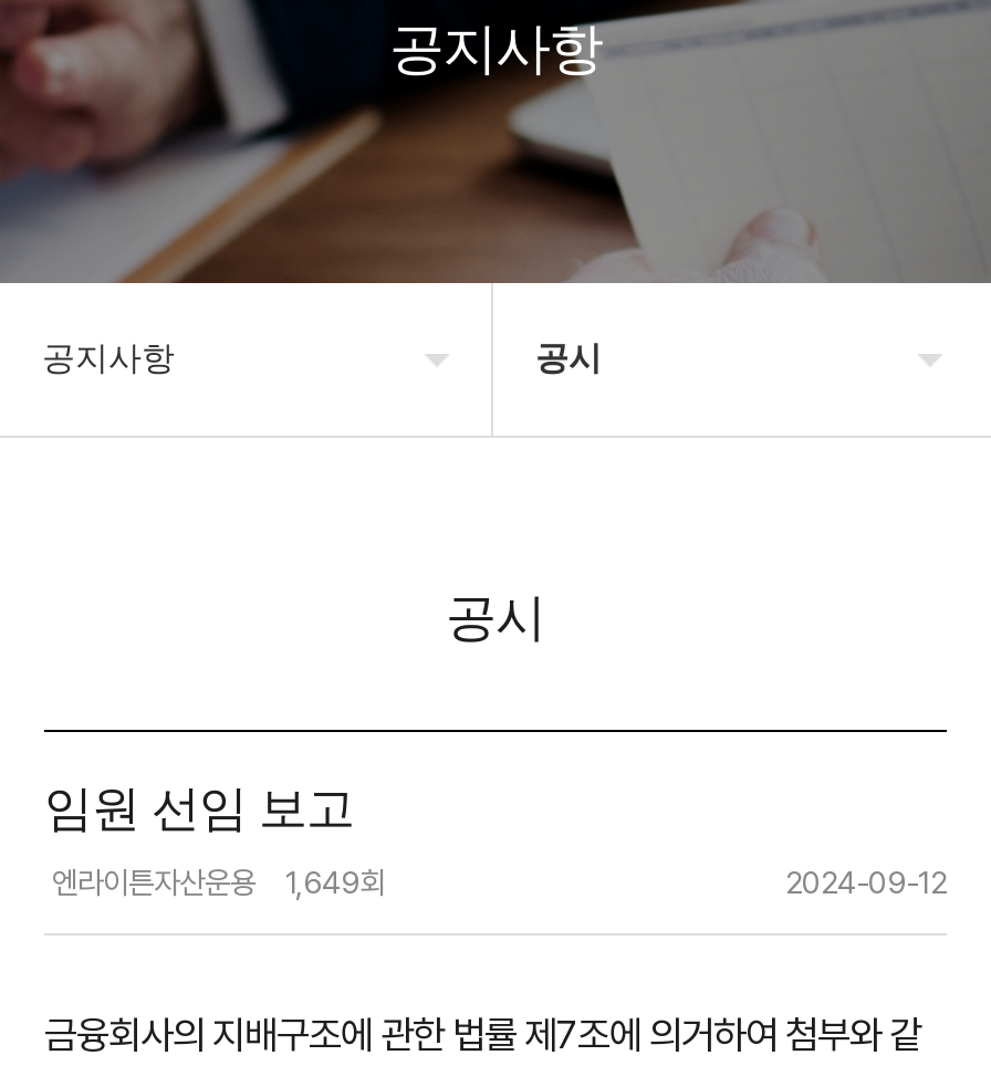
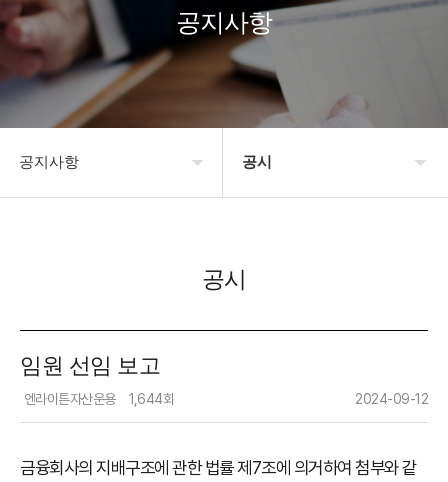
- 엔라이튼자산운용 1,649회
+ 엔라이튼자산운용 1,644회
